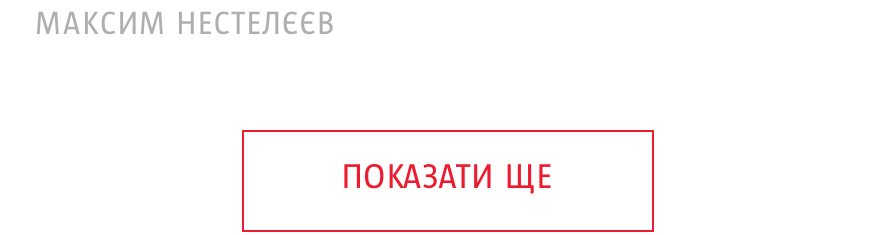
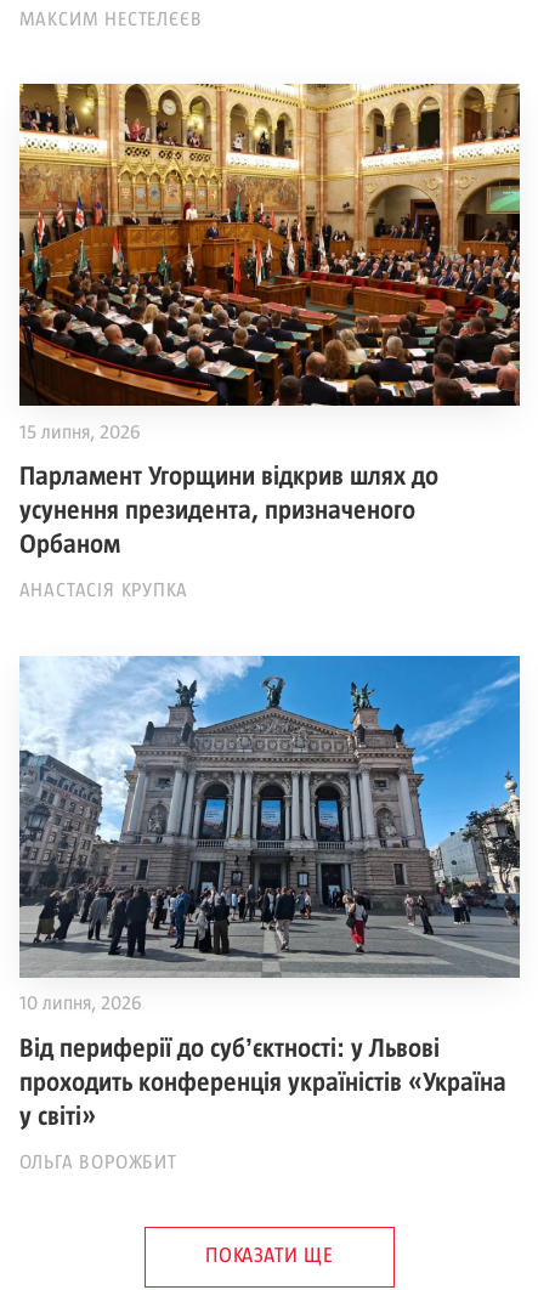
+ [image]
+ 15 липня, 2026
+ Парламент Угорщини відкрив шлях до
+ усунення президента, призначеного
+ Орбаном
+ АНАСТАСІЯ КРУПКА

+ [image]
+ 10 липня, 2026
+ Від периферії до субʼєктності: у Львові
+ проходить конференція україністів «Україна
+ у світі»
+ ОЛЬГА ВОРОЖБИТ
